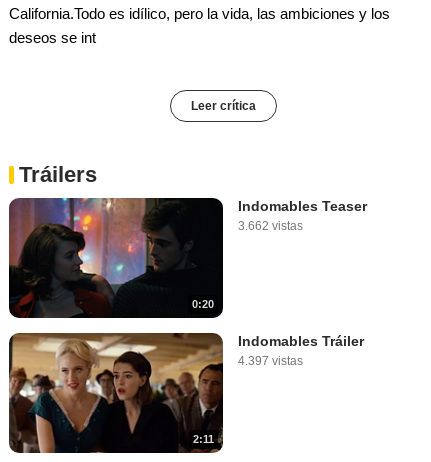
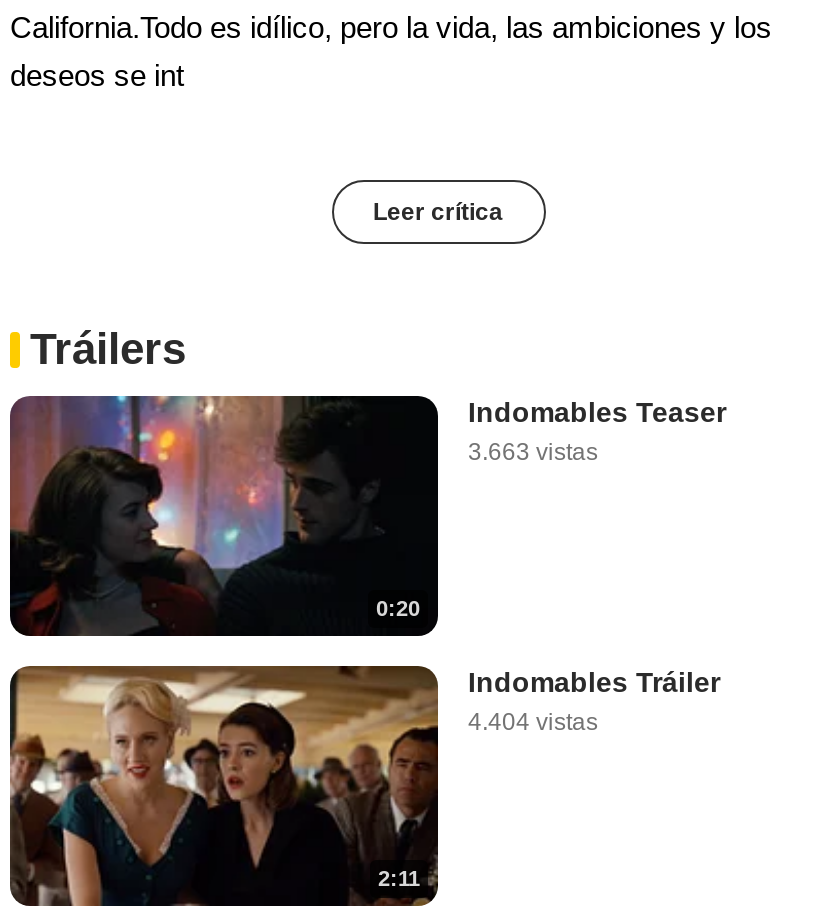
- 3.662 vistas
+ 3.663 vistas

- 4.397 vistas
+ 4.404 vistas
